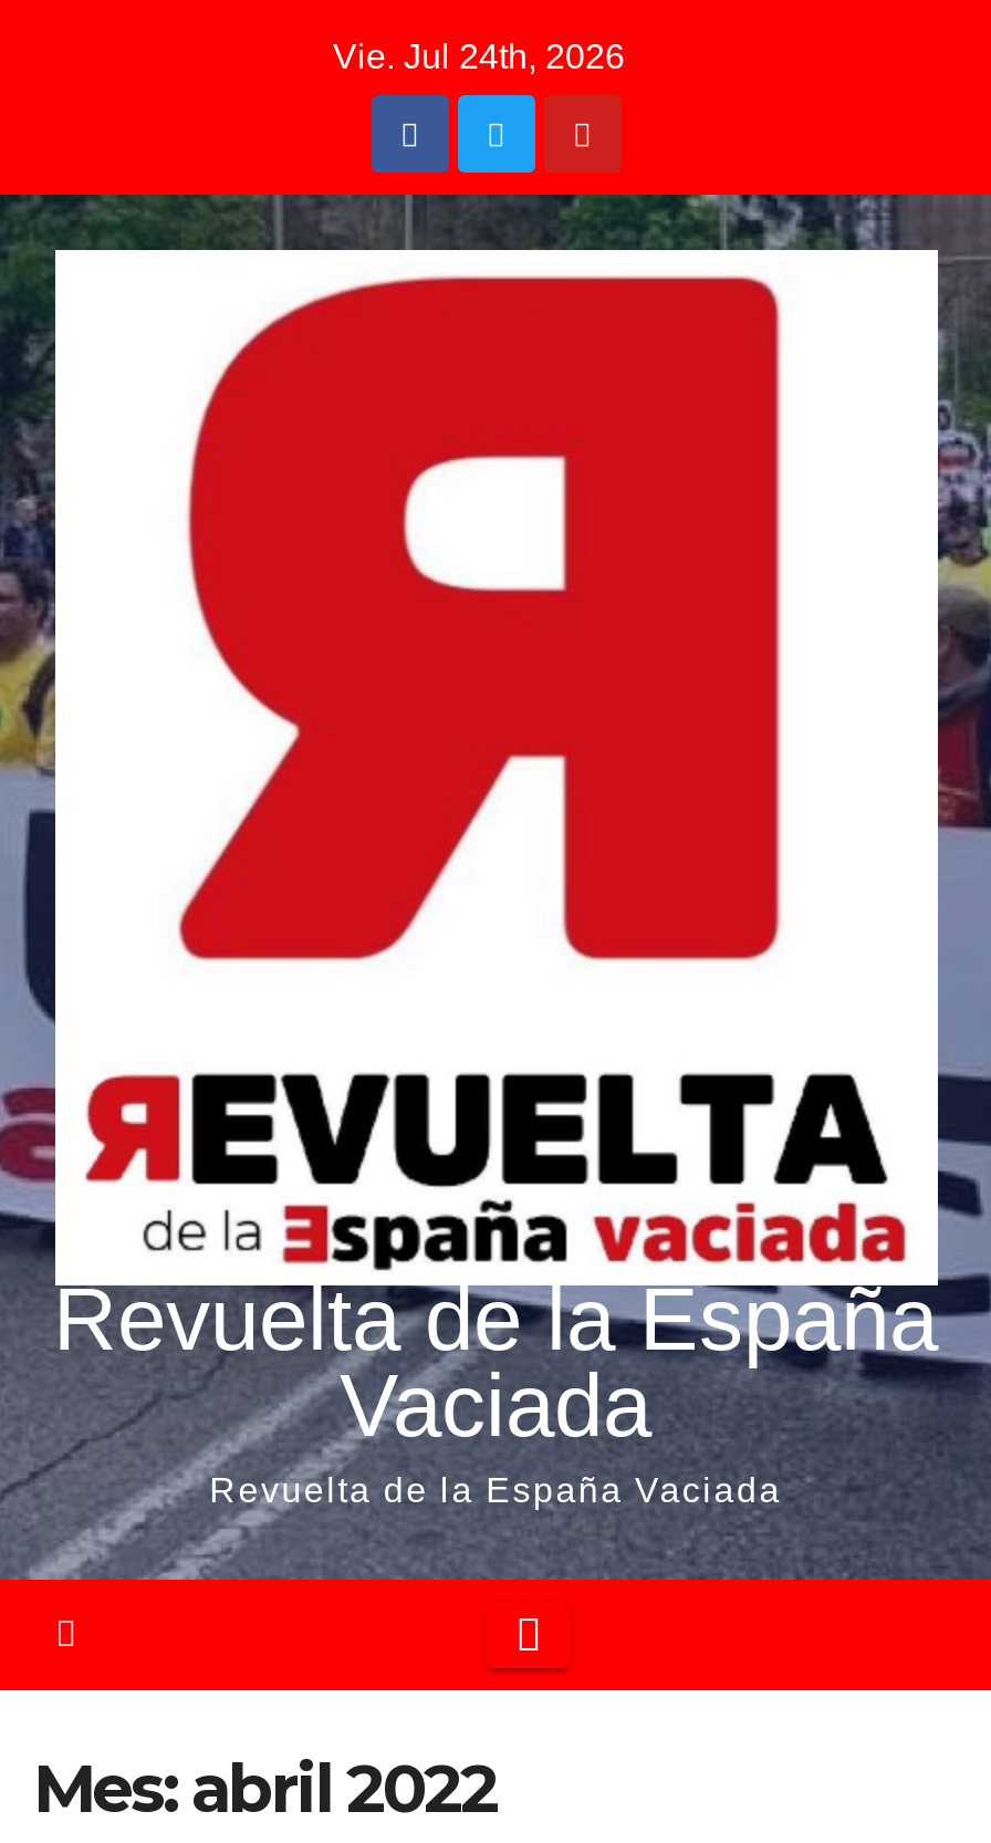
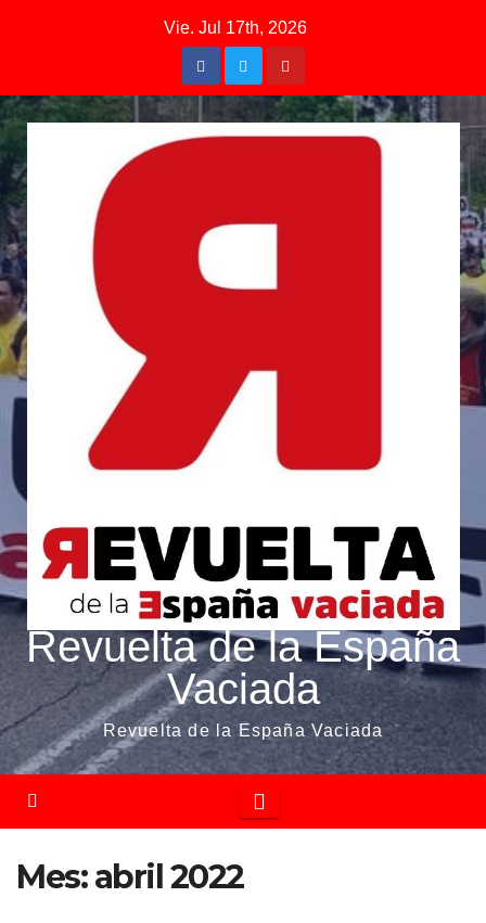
- Vie. Jul 24th, 2026
+ Vie. Jul 17th, 2026
